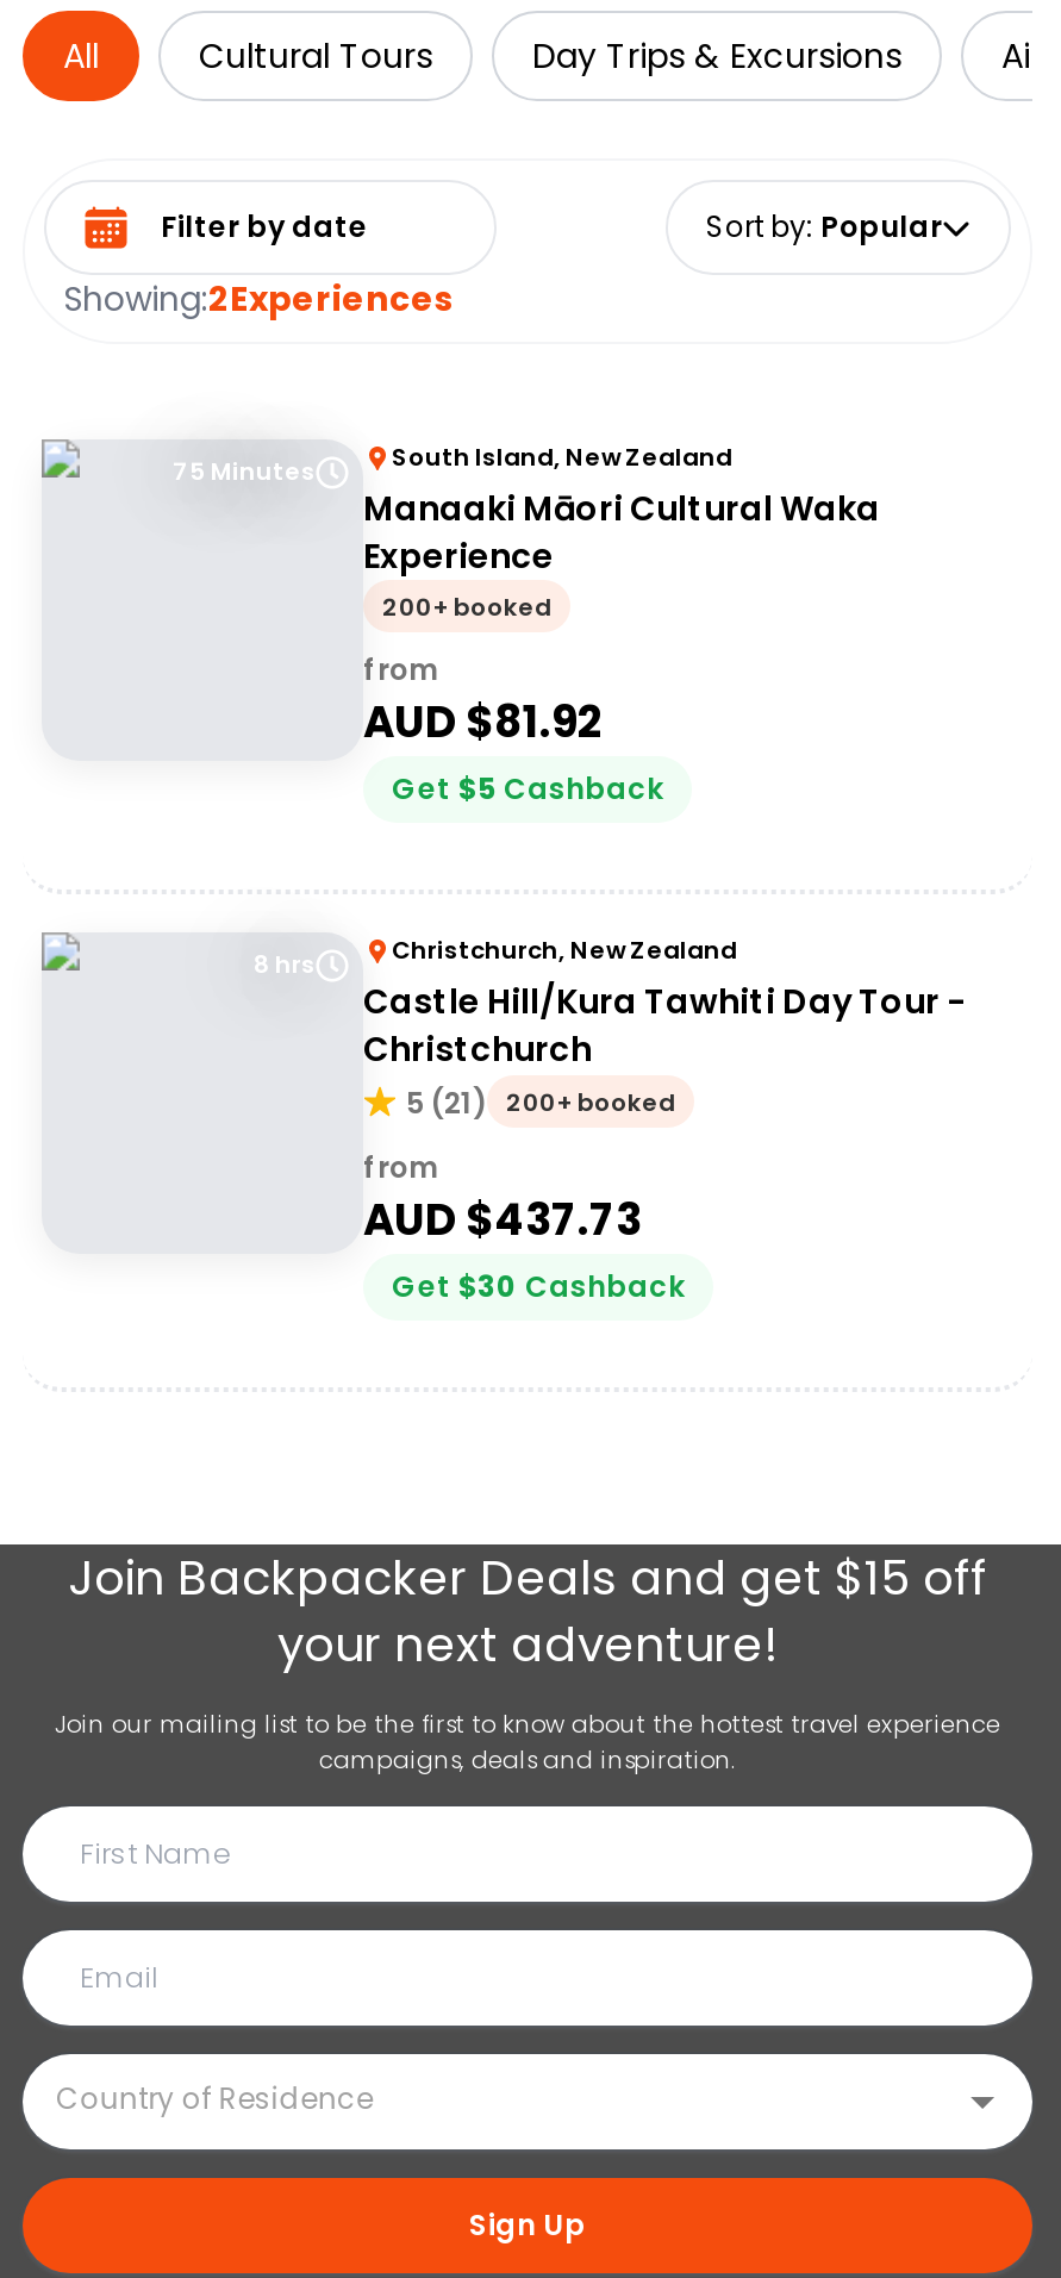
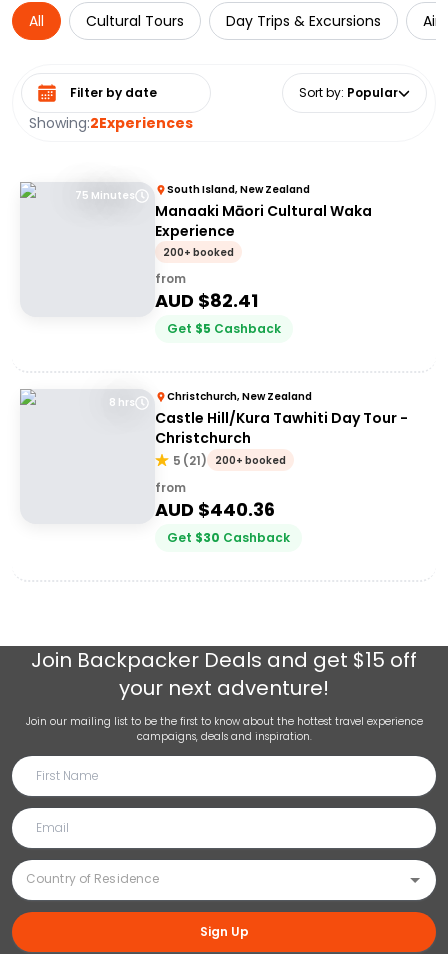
- AUD $81.92
+ AUD $82.41

- AUD $437.73
+ AUD $440.36
